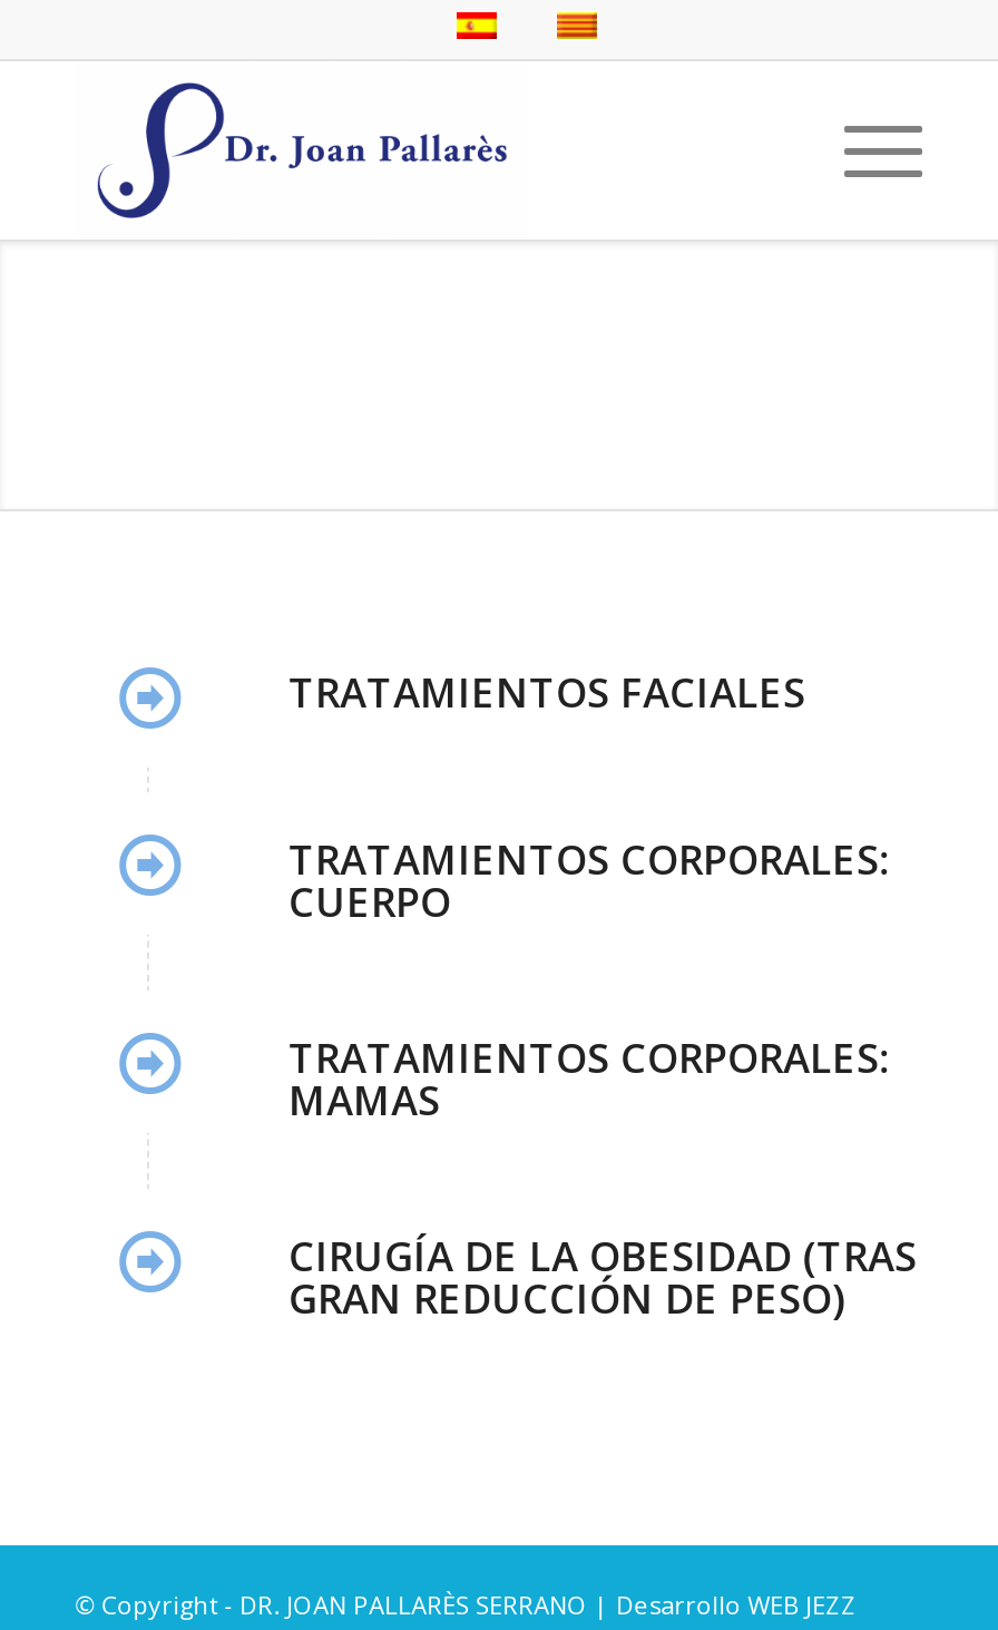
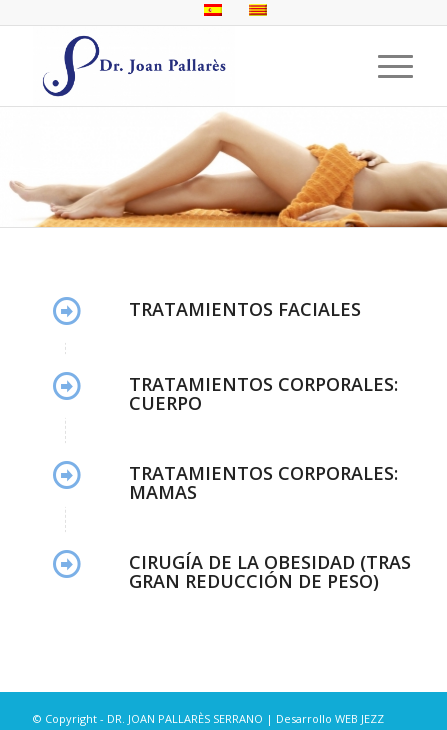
+ [image]
